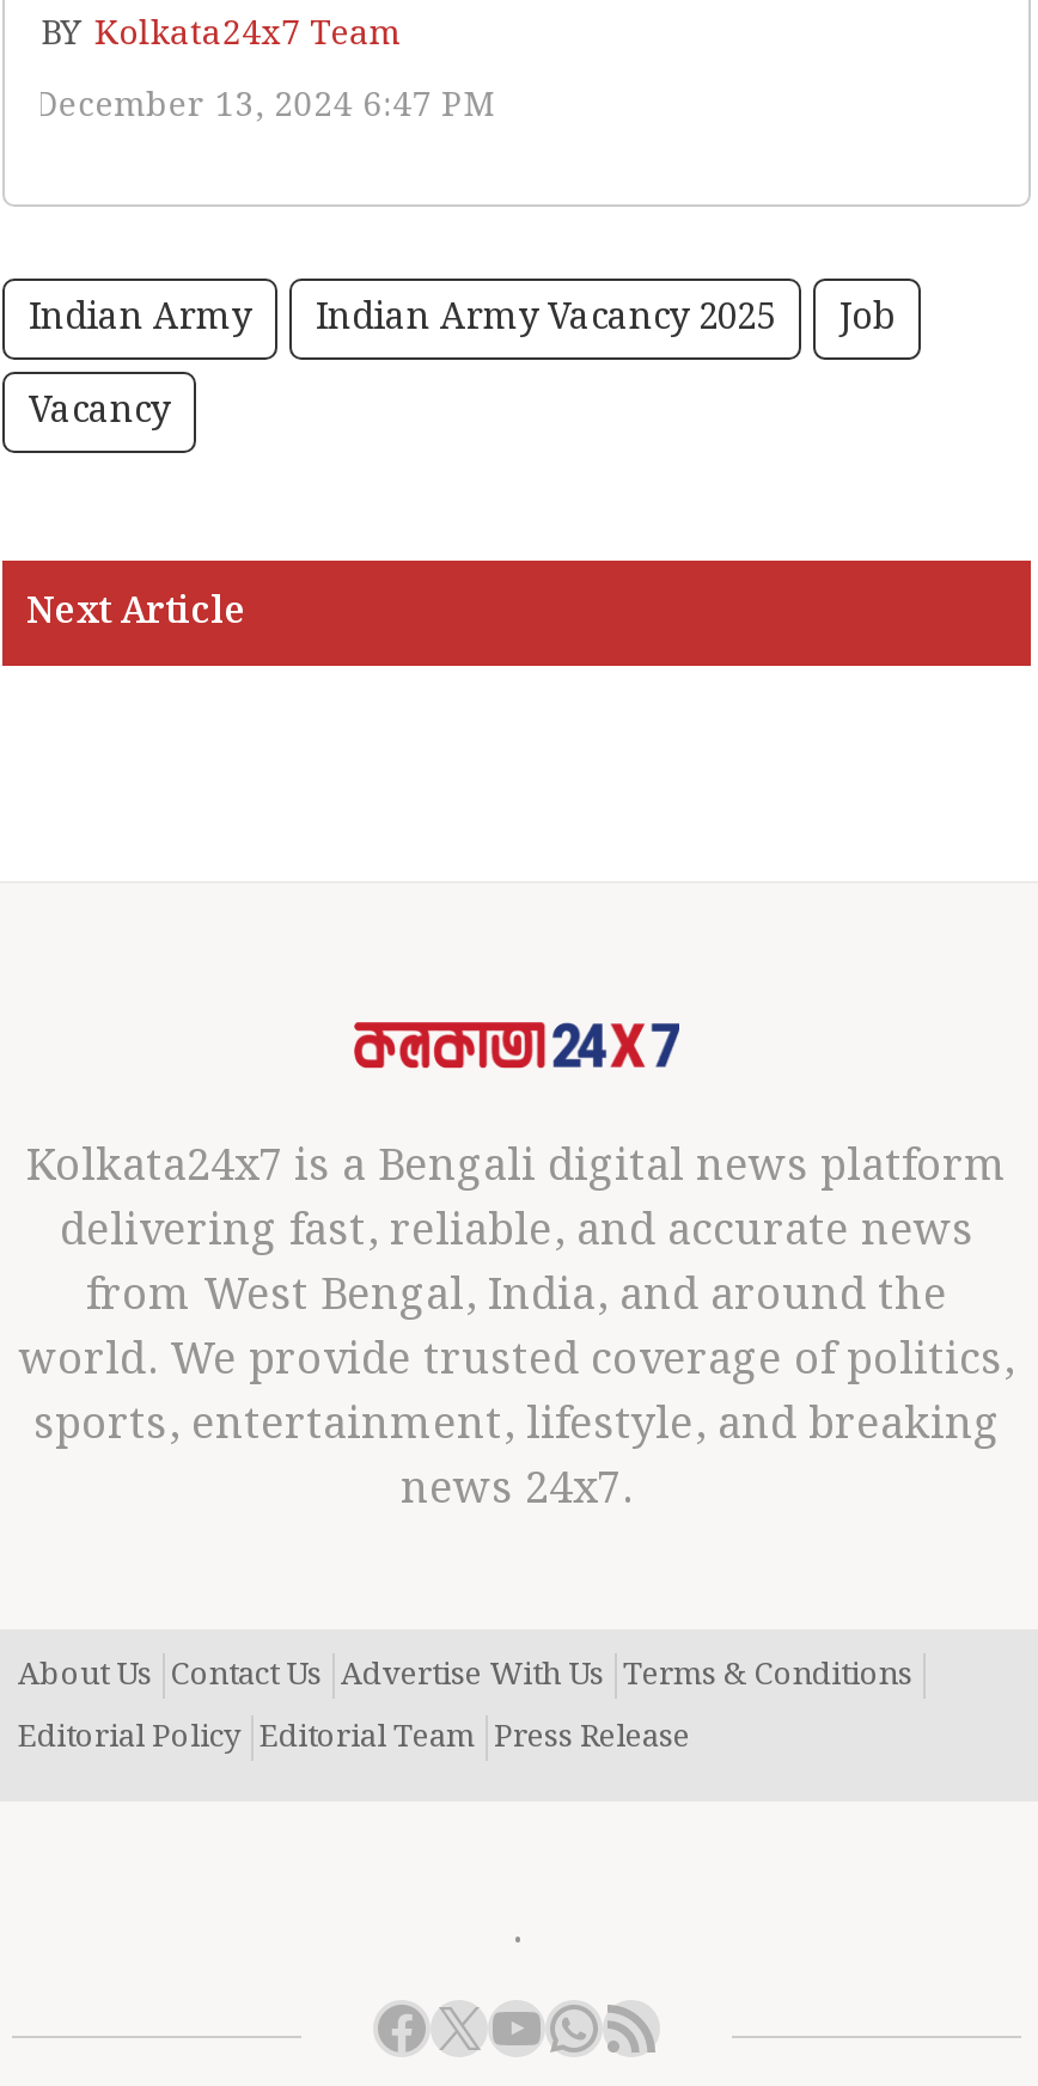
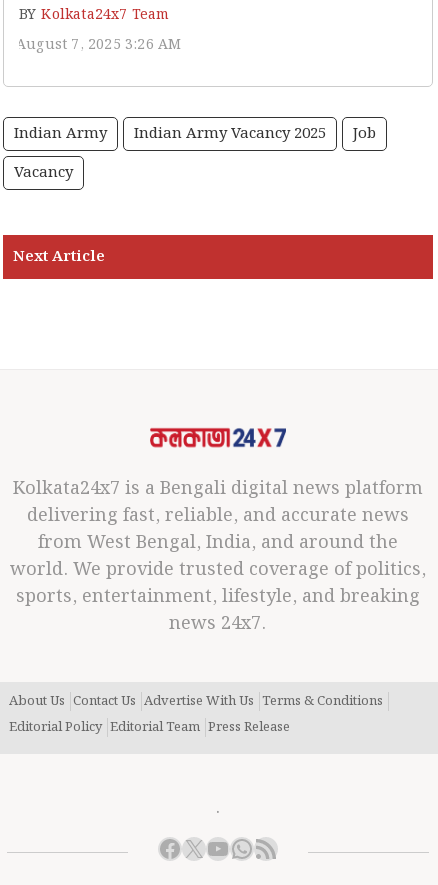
- December 13, 2024 6:47 PM
+ August 7, 2025 3:26 AM
